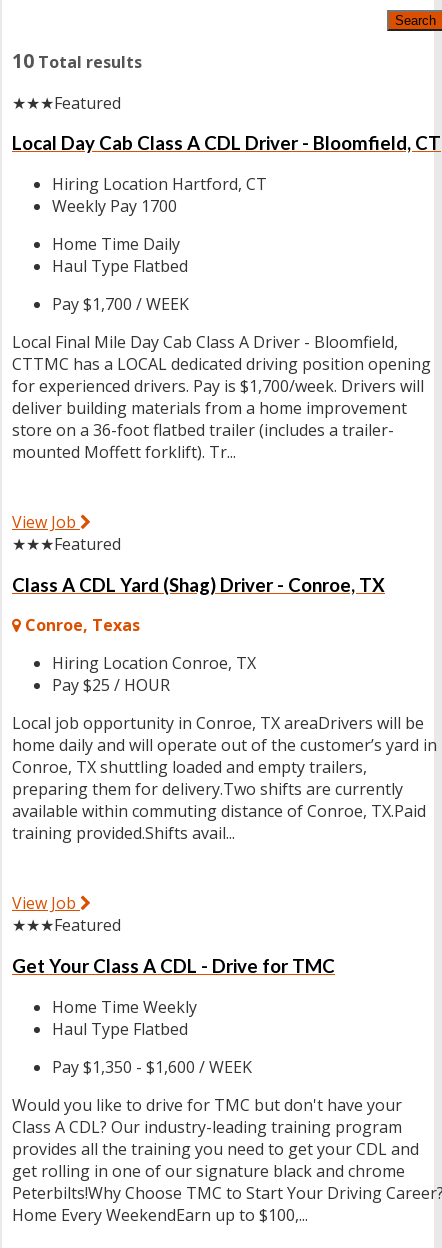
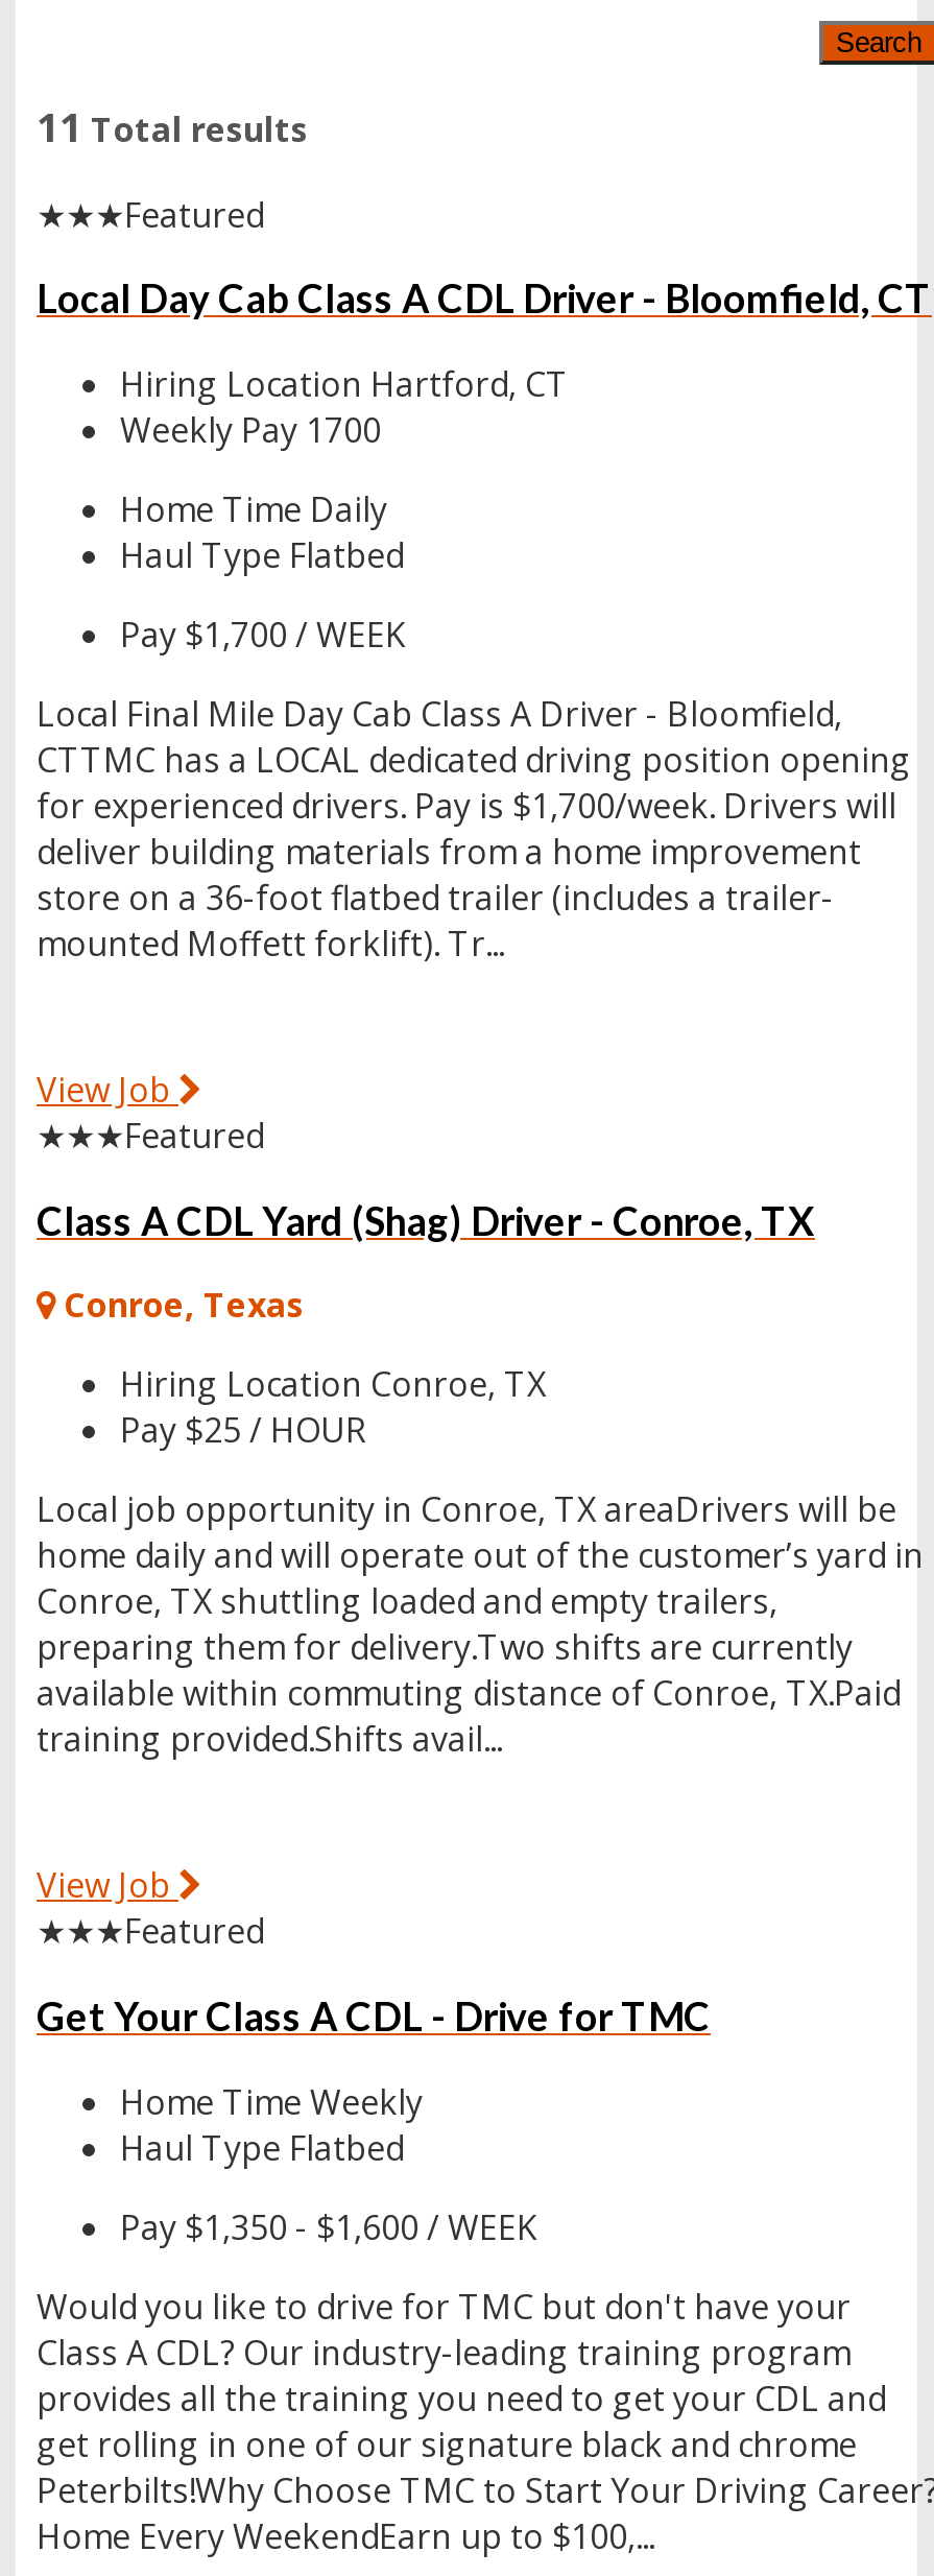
- 10 Total results
+ 11 Total results
